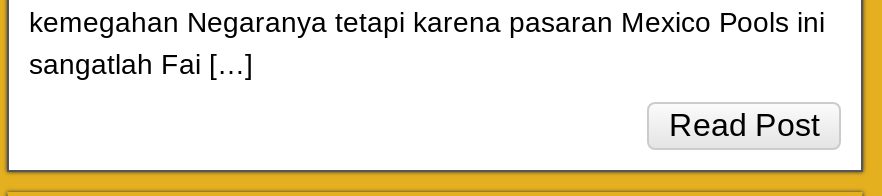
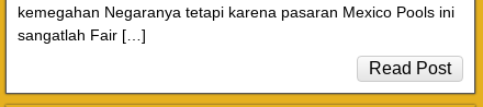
- sangatlah Fai […]
+ sangatlah Fair […]
